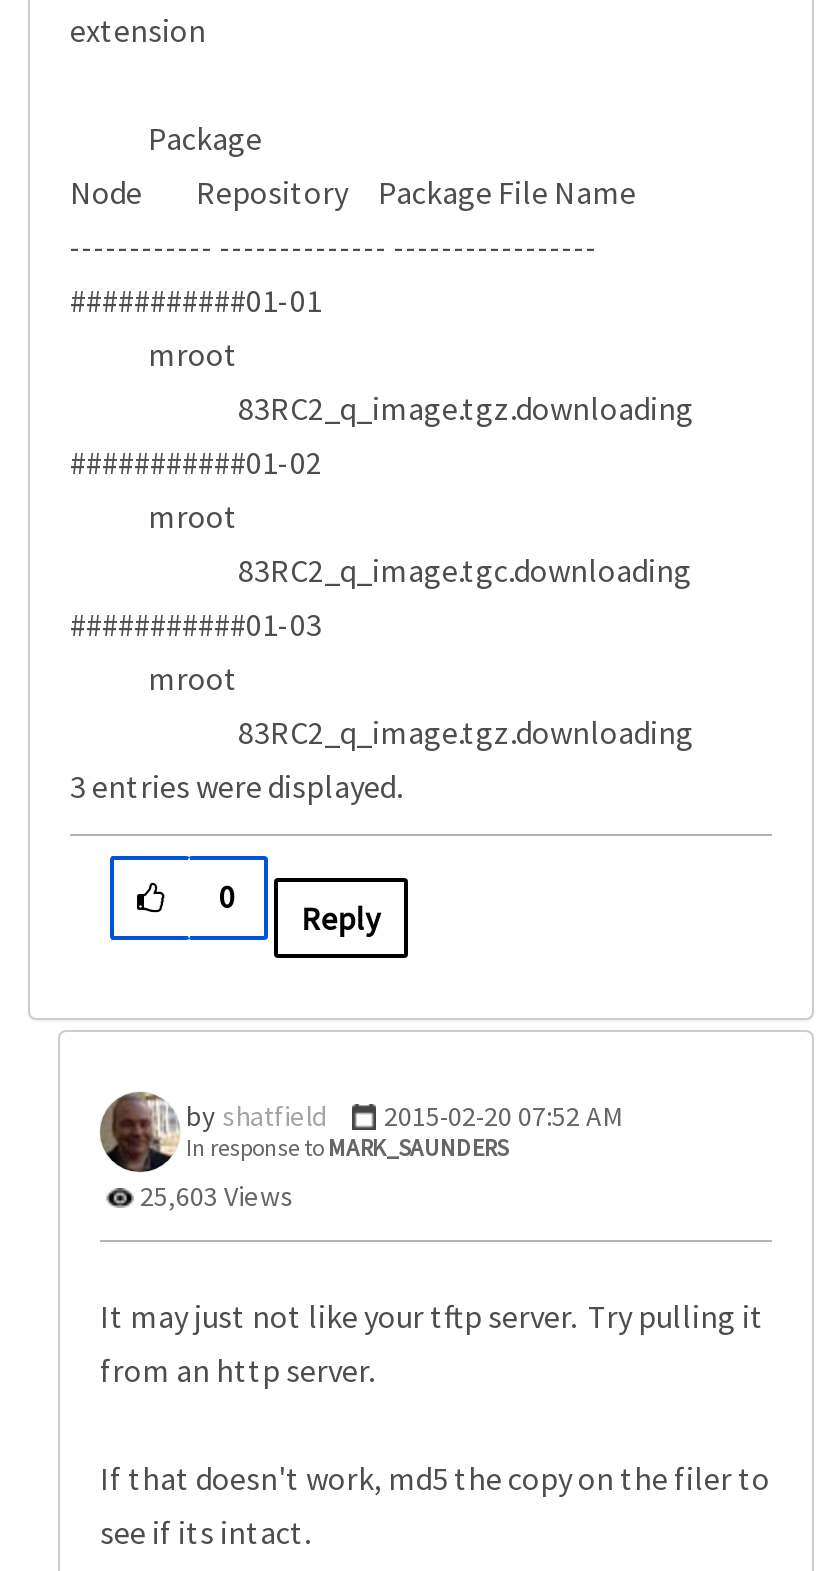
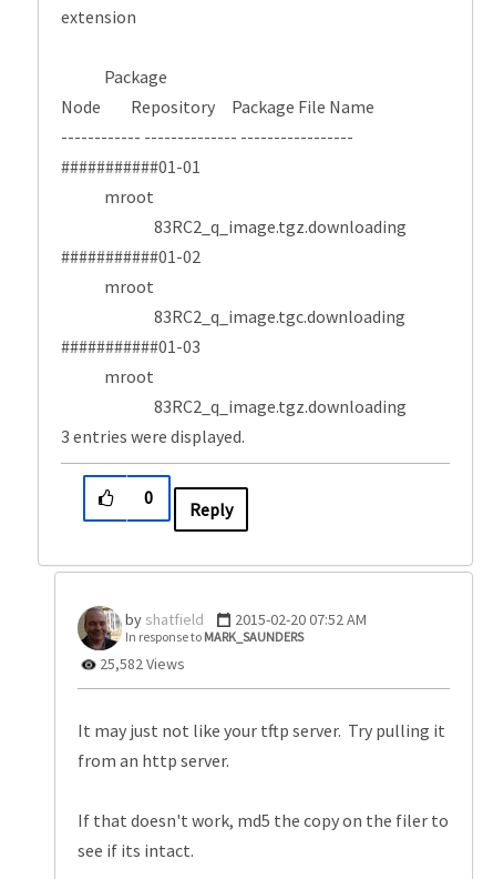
- 25,603 Views
+ 25,582 Views
